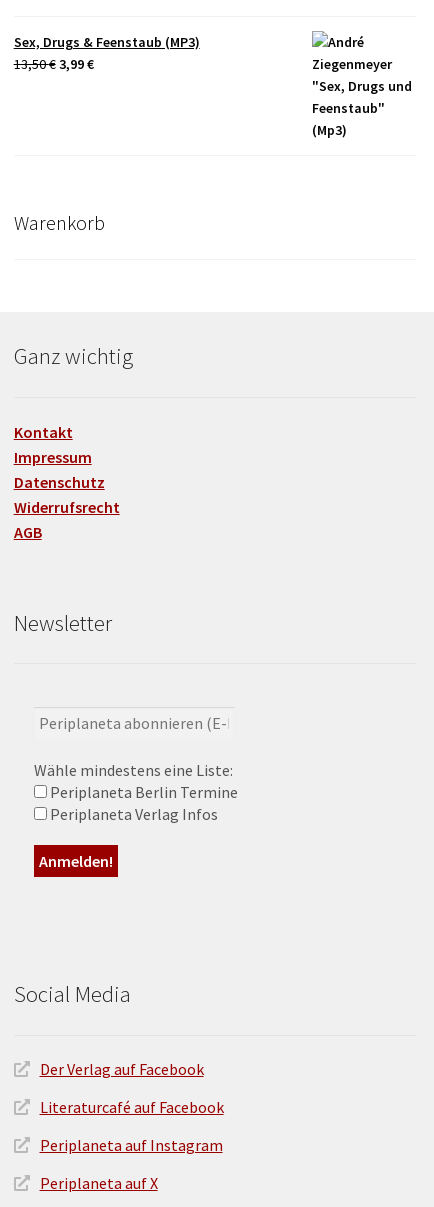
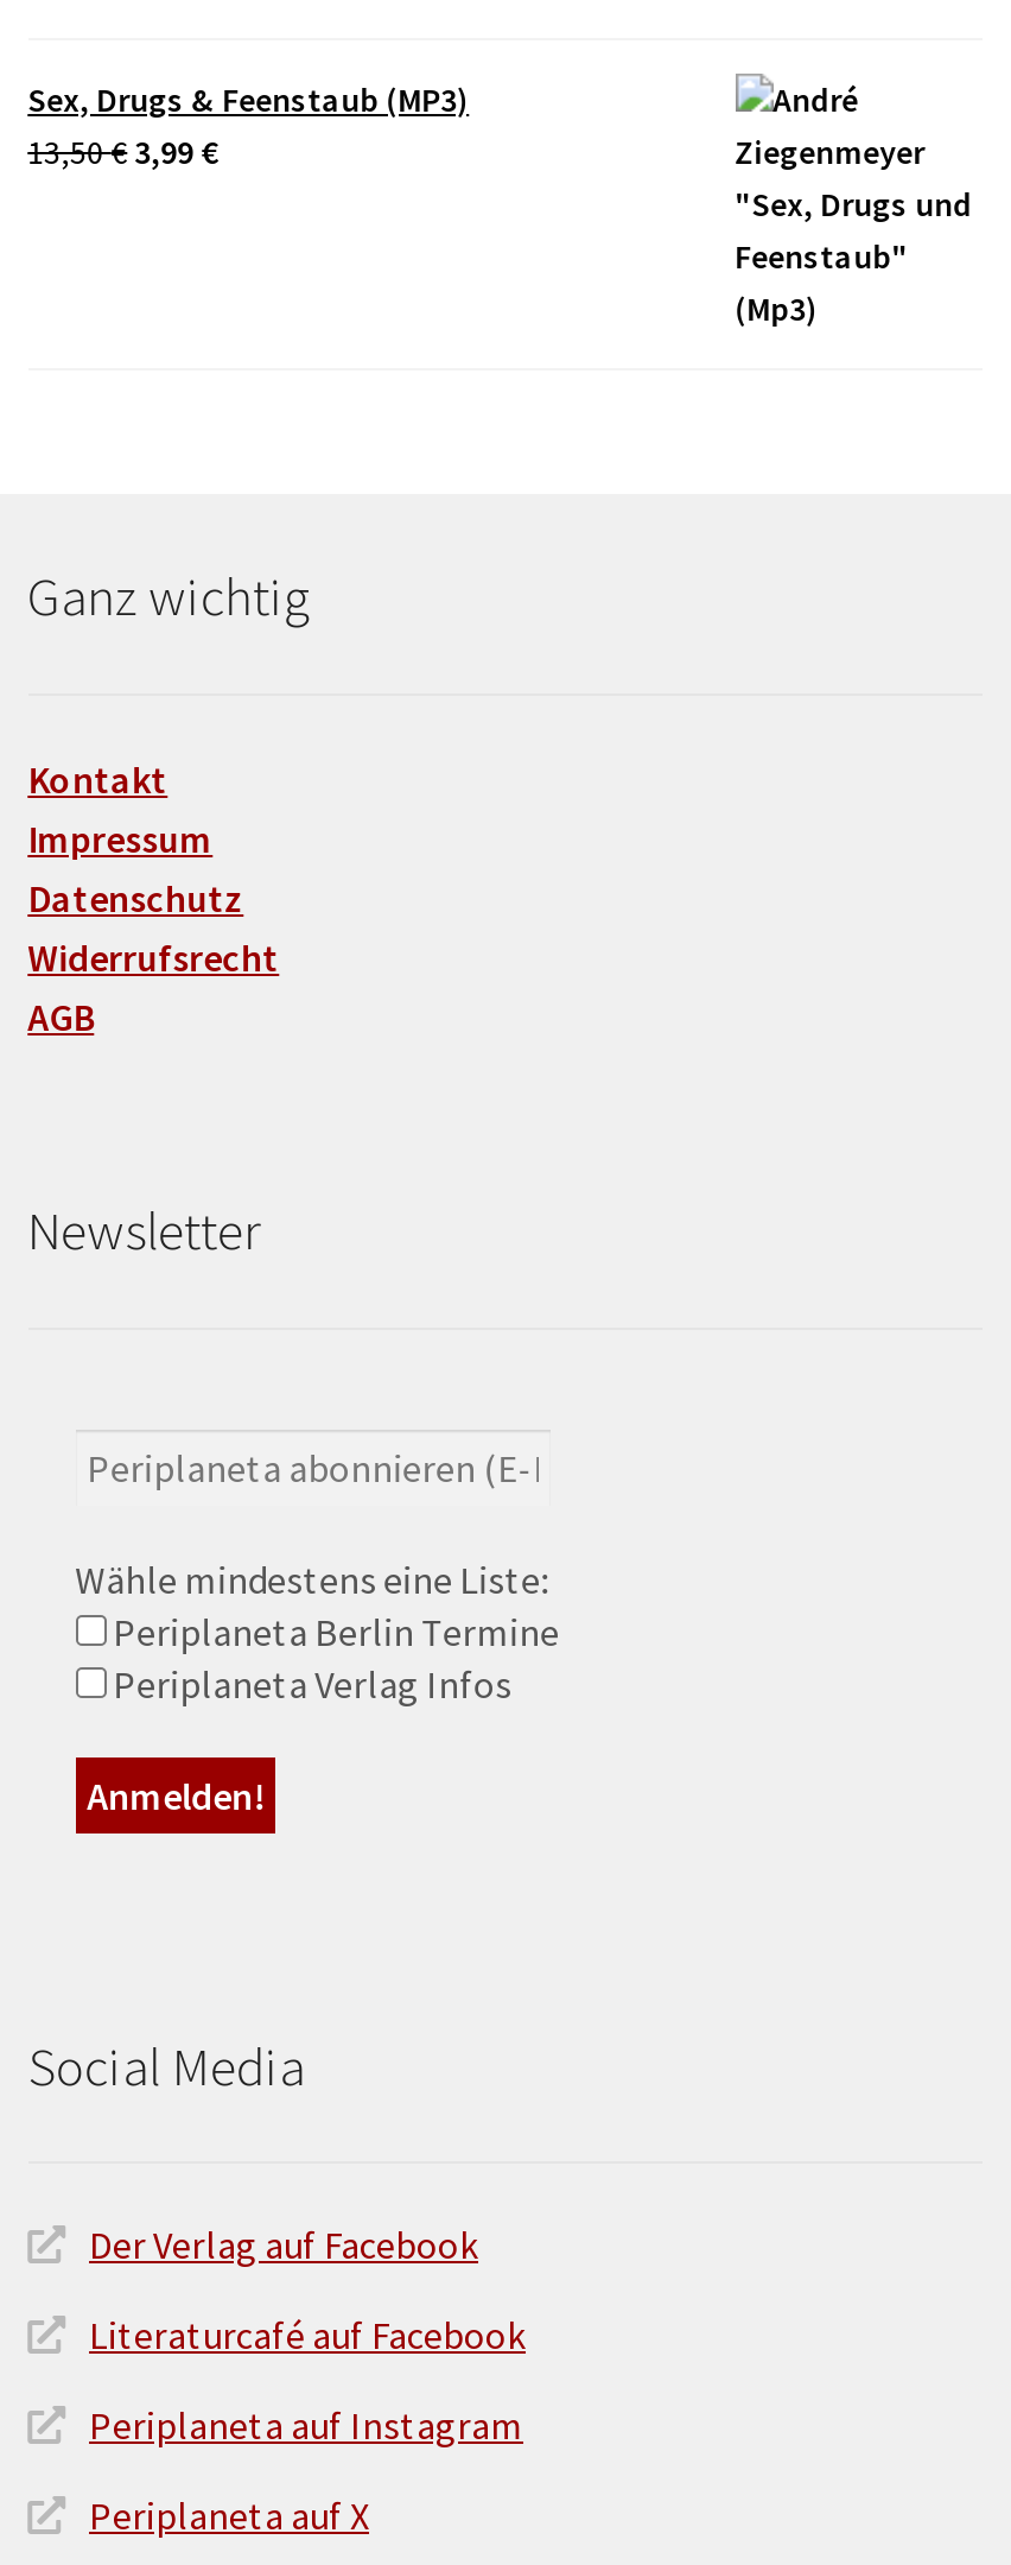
- Warenkorb
